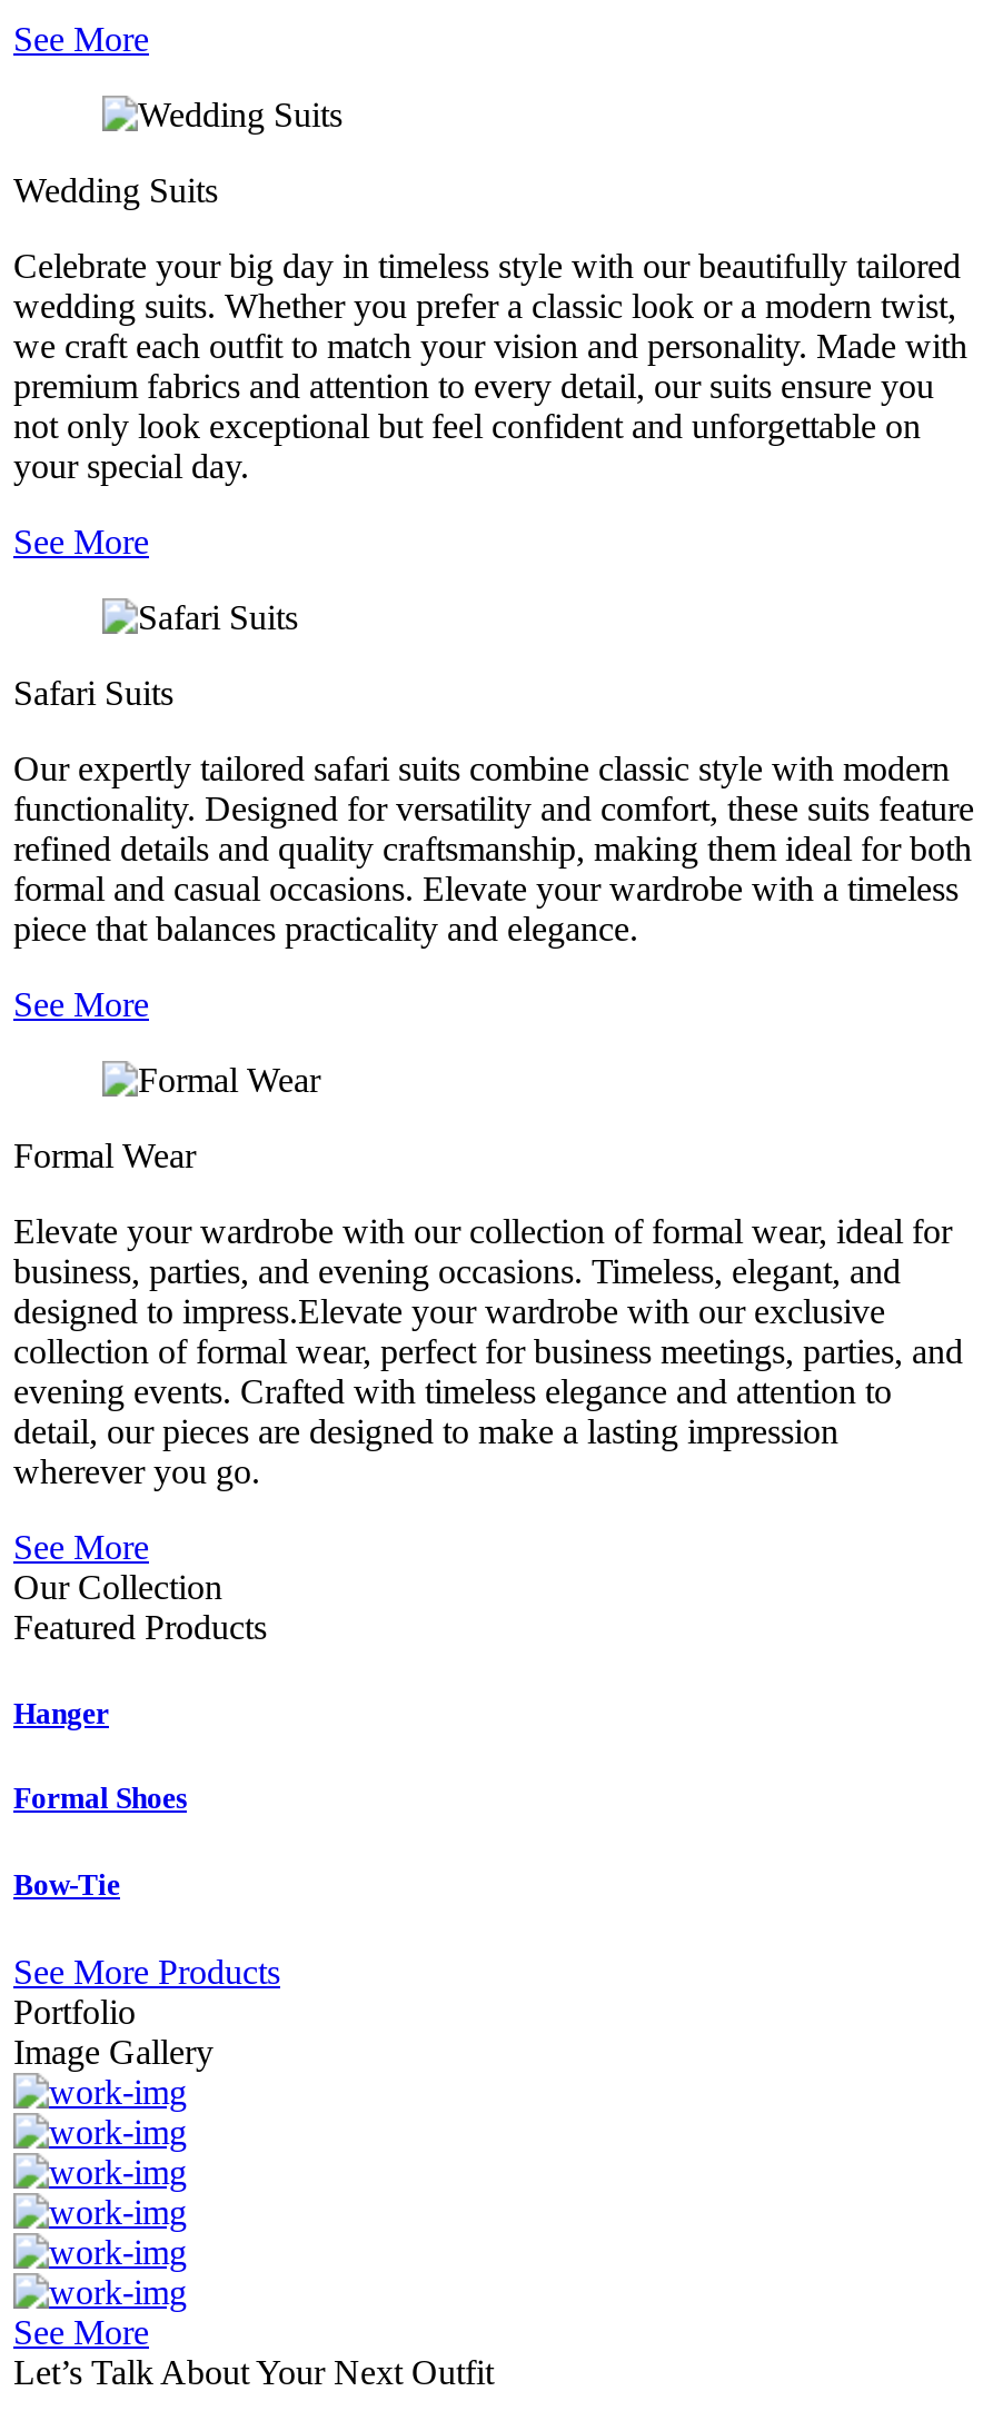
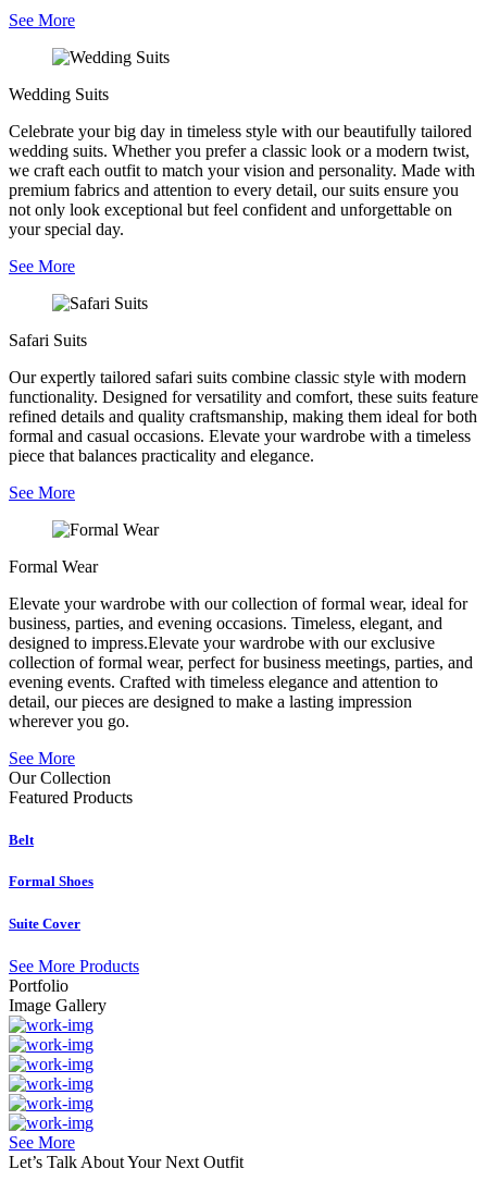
- Hanger
+ Belt

- Bow-Tie
+ Suite Cover
